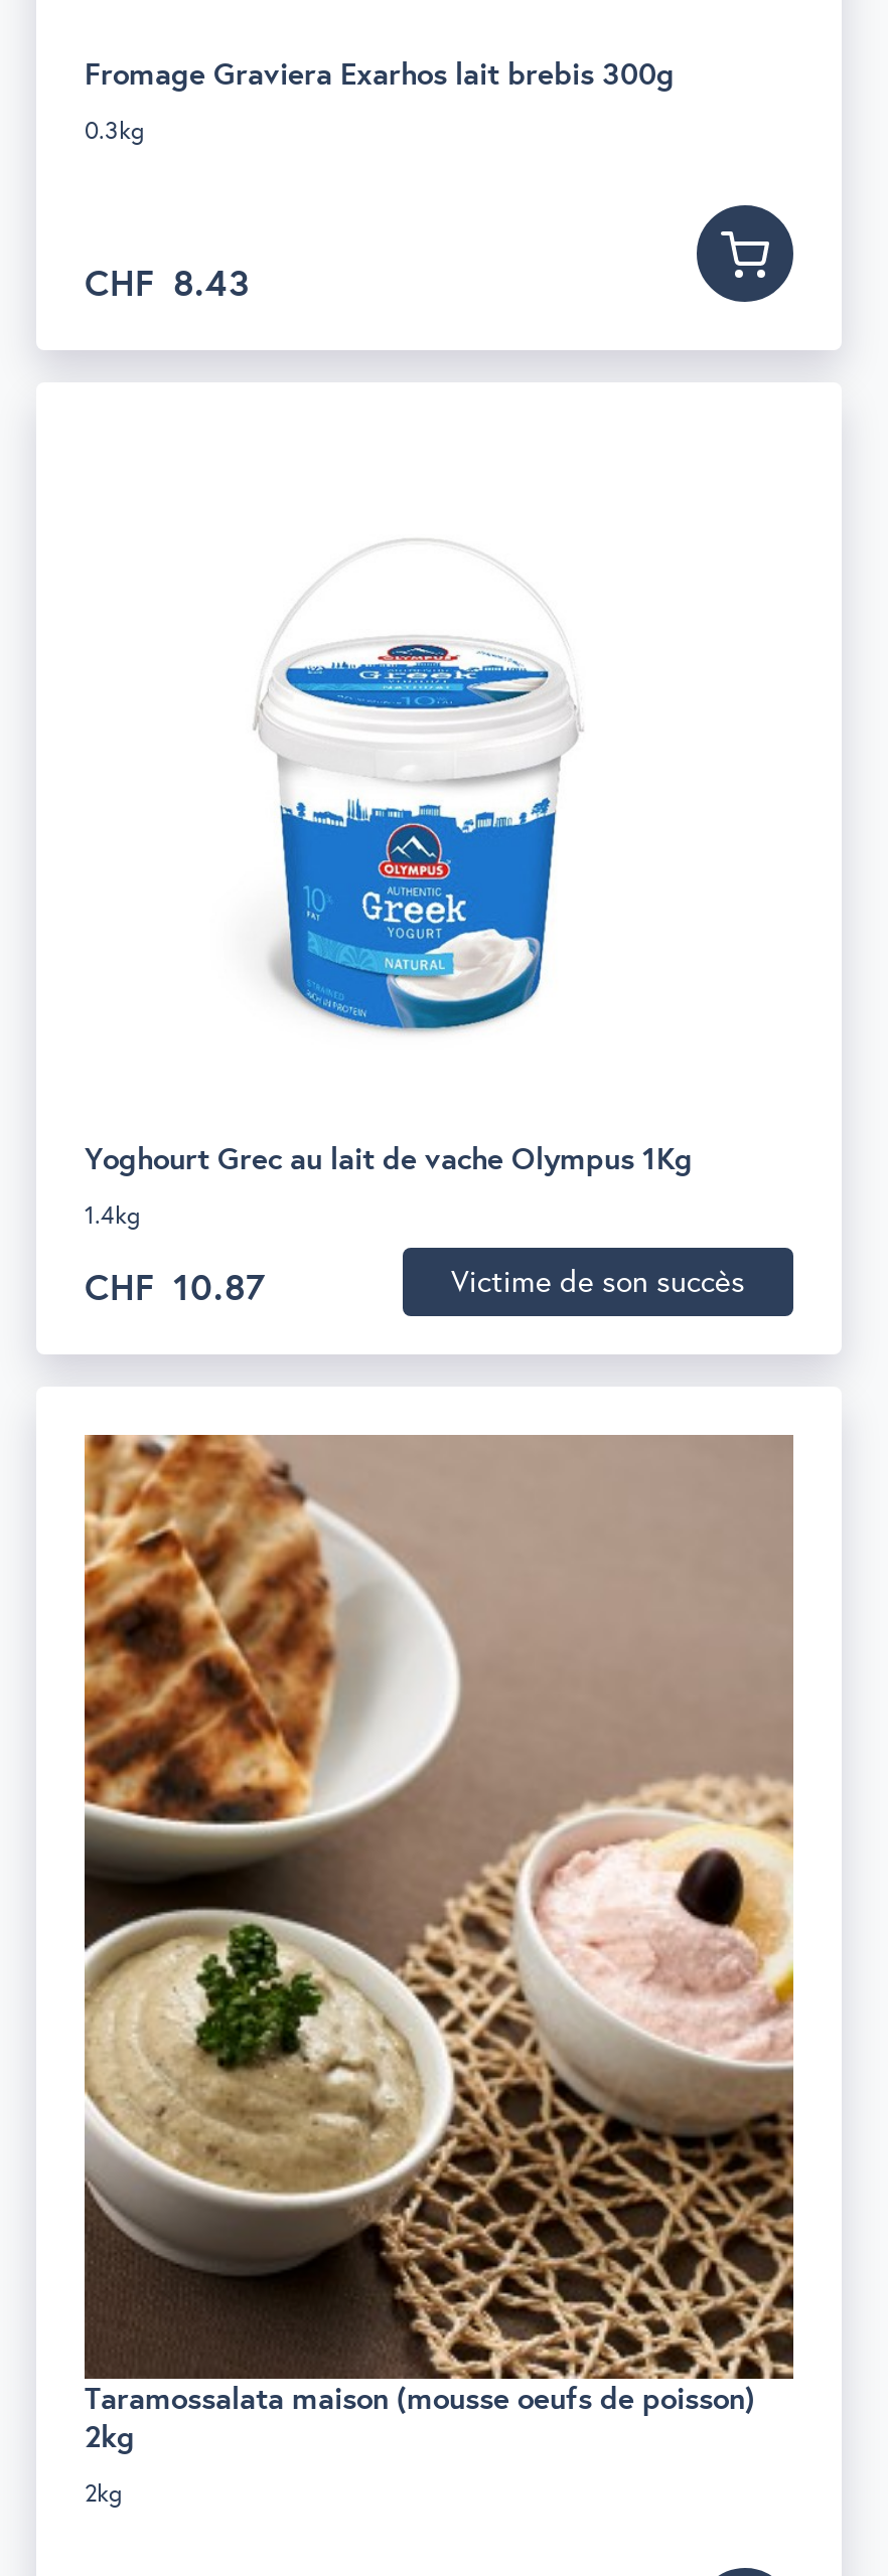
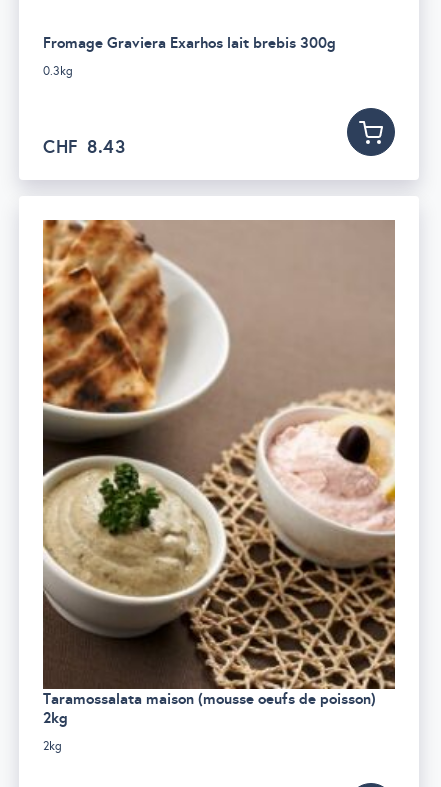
- [image]

- Yoghourt Grec au lait de vache Olympus 1Kg
- 1.4kg
- CHF 10.87
- Victime de son succès
